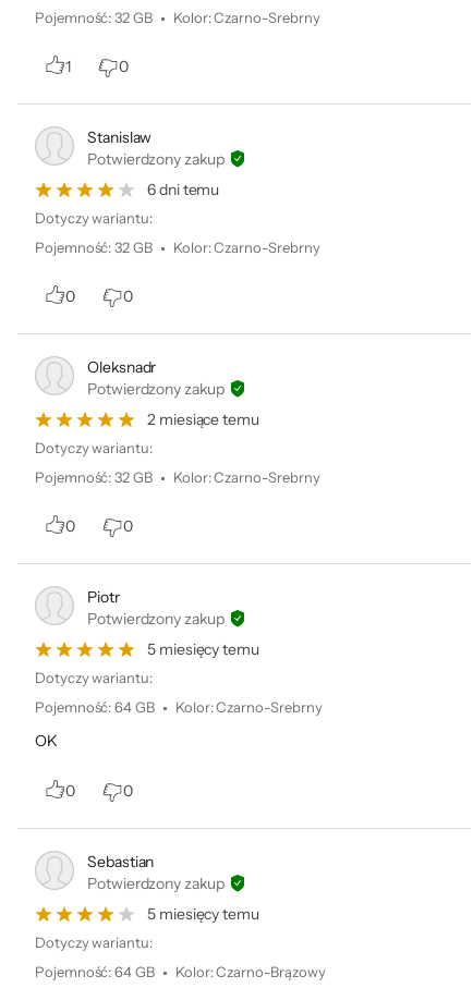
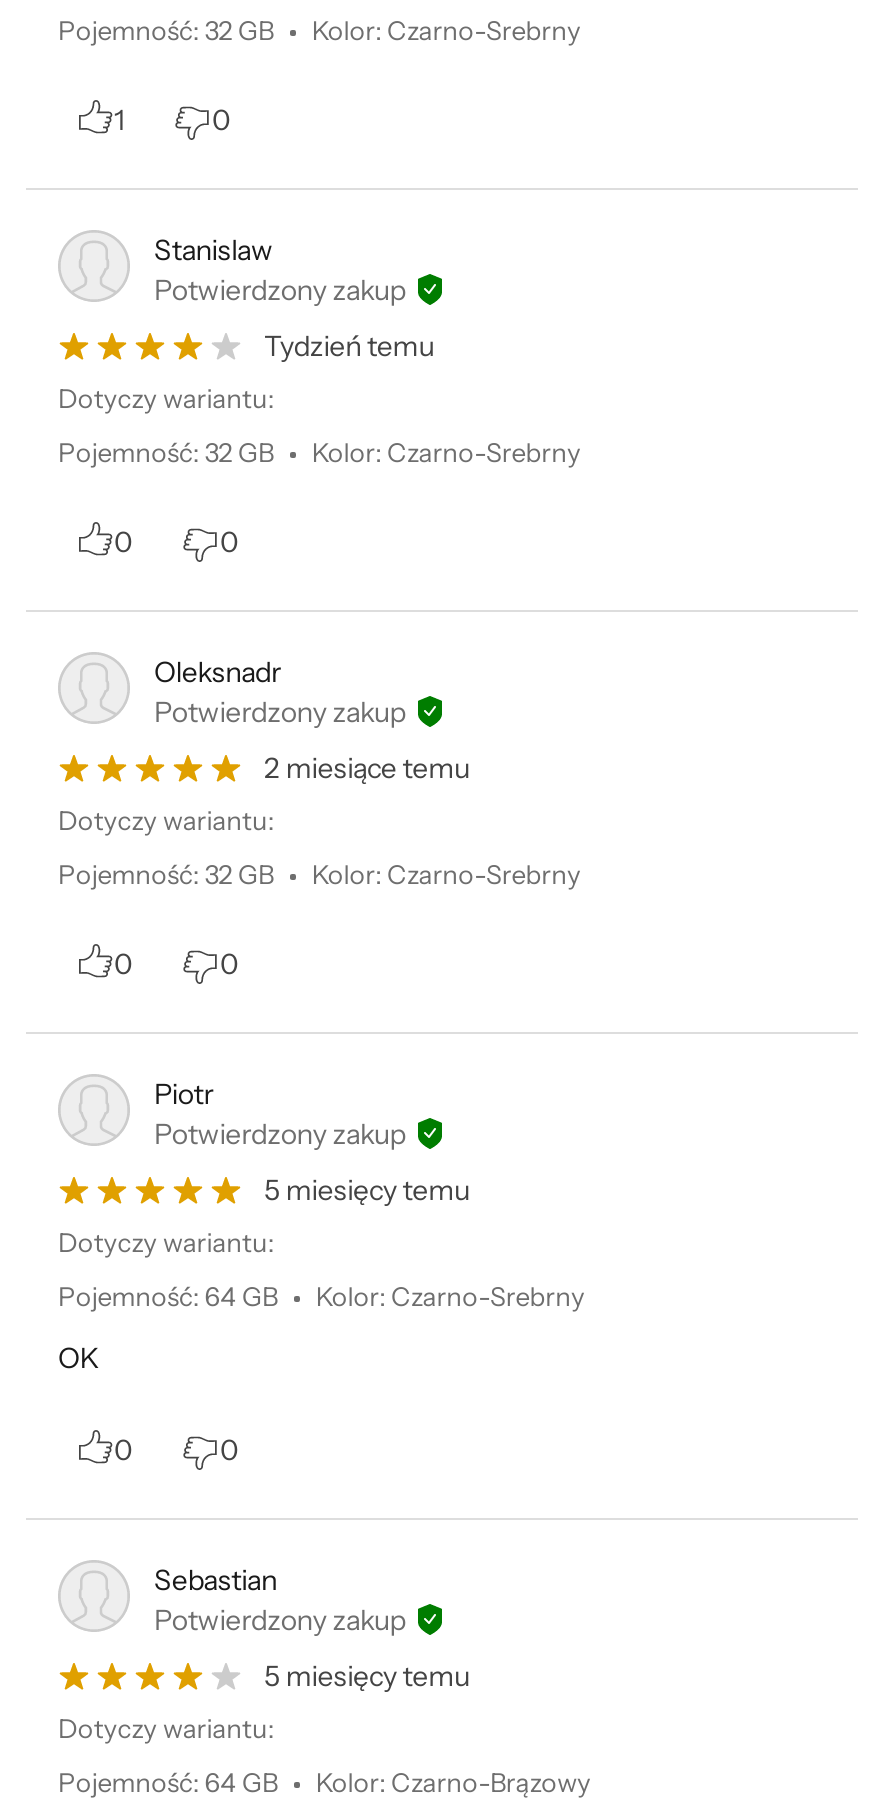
- 6 dni temu
+ Tydzień temu
